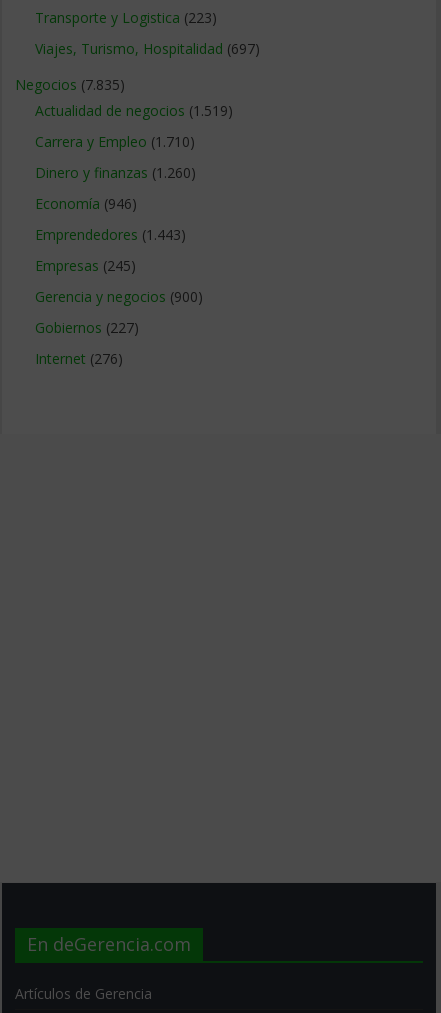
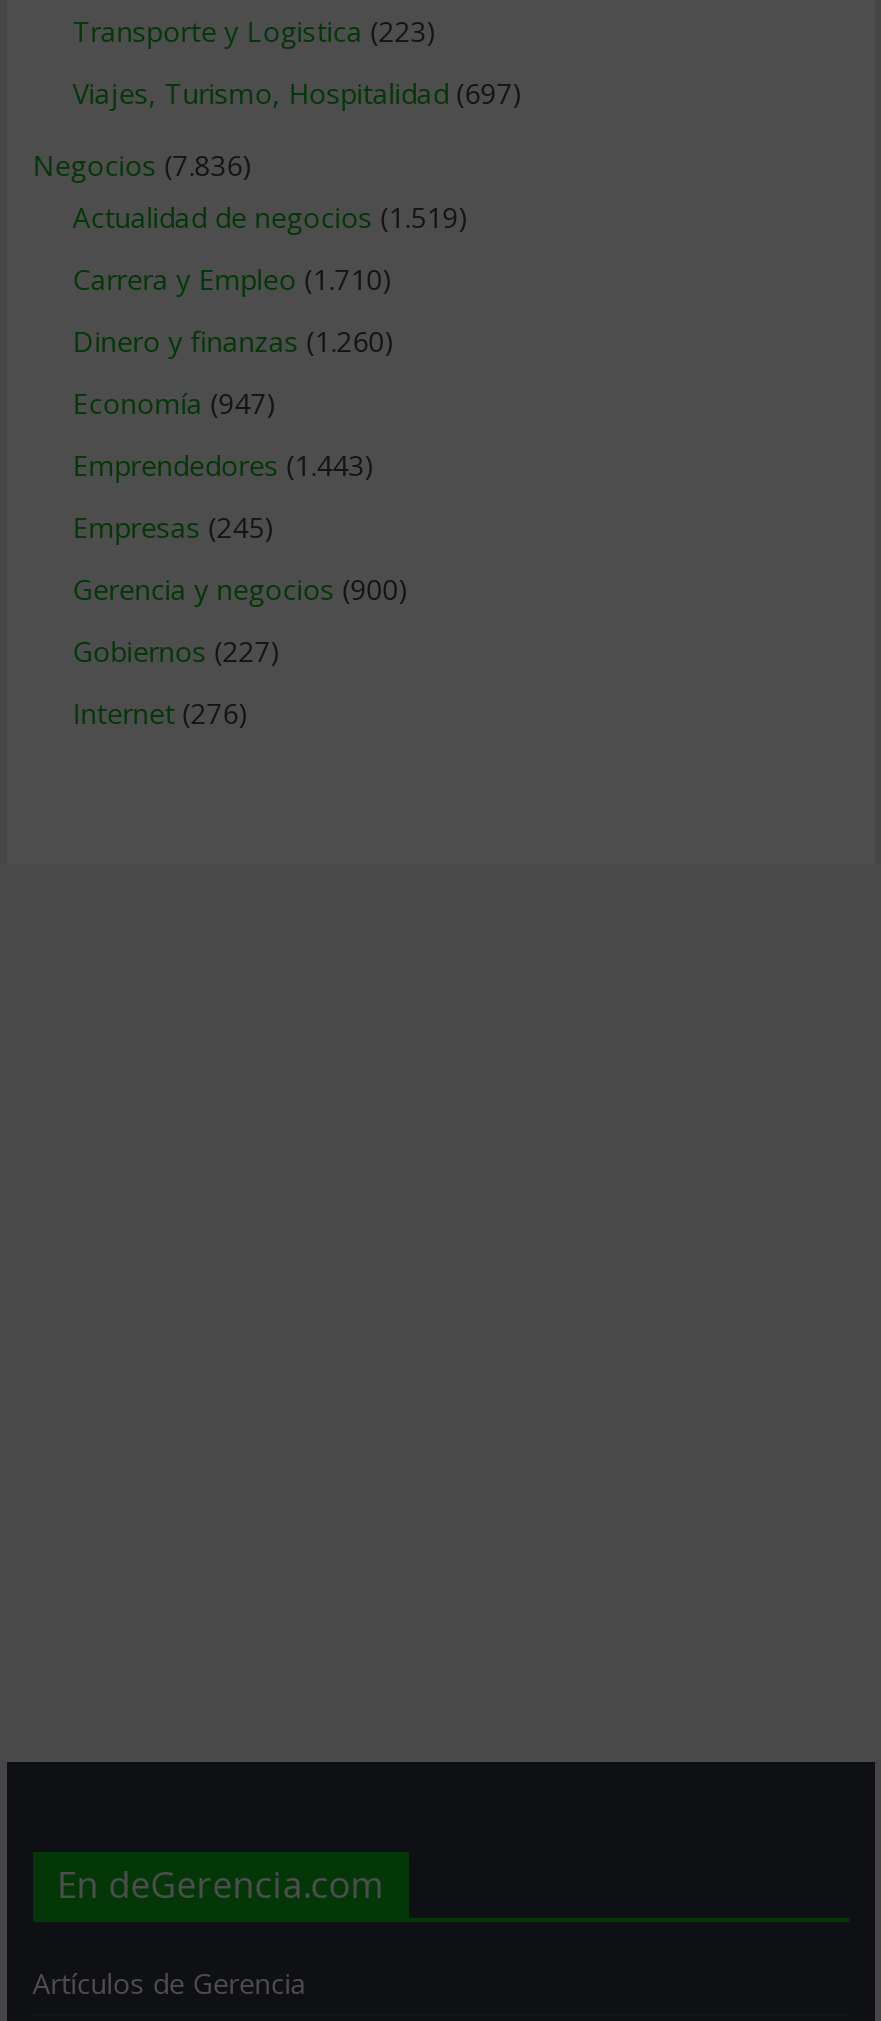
- Negocios (7.835)
+ Negocios (7.836)

- Economía (946)
+ Economía (947)
